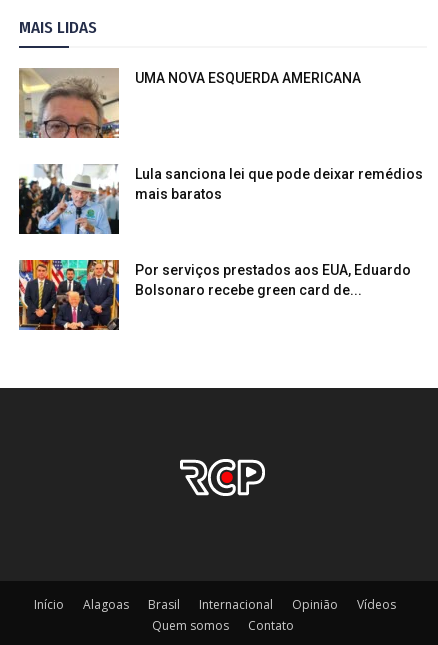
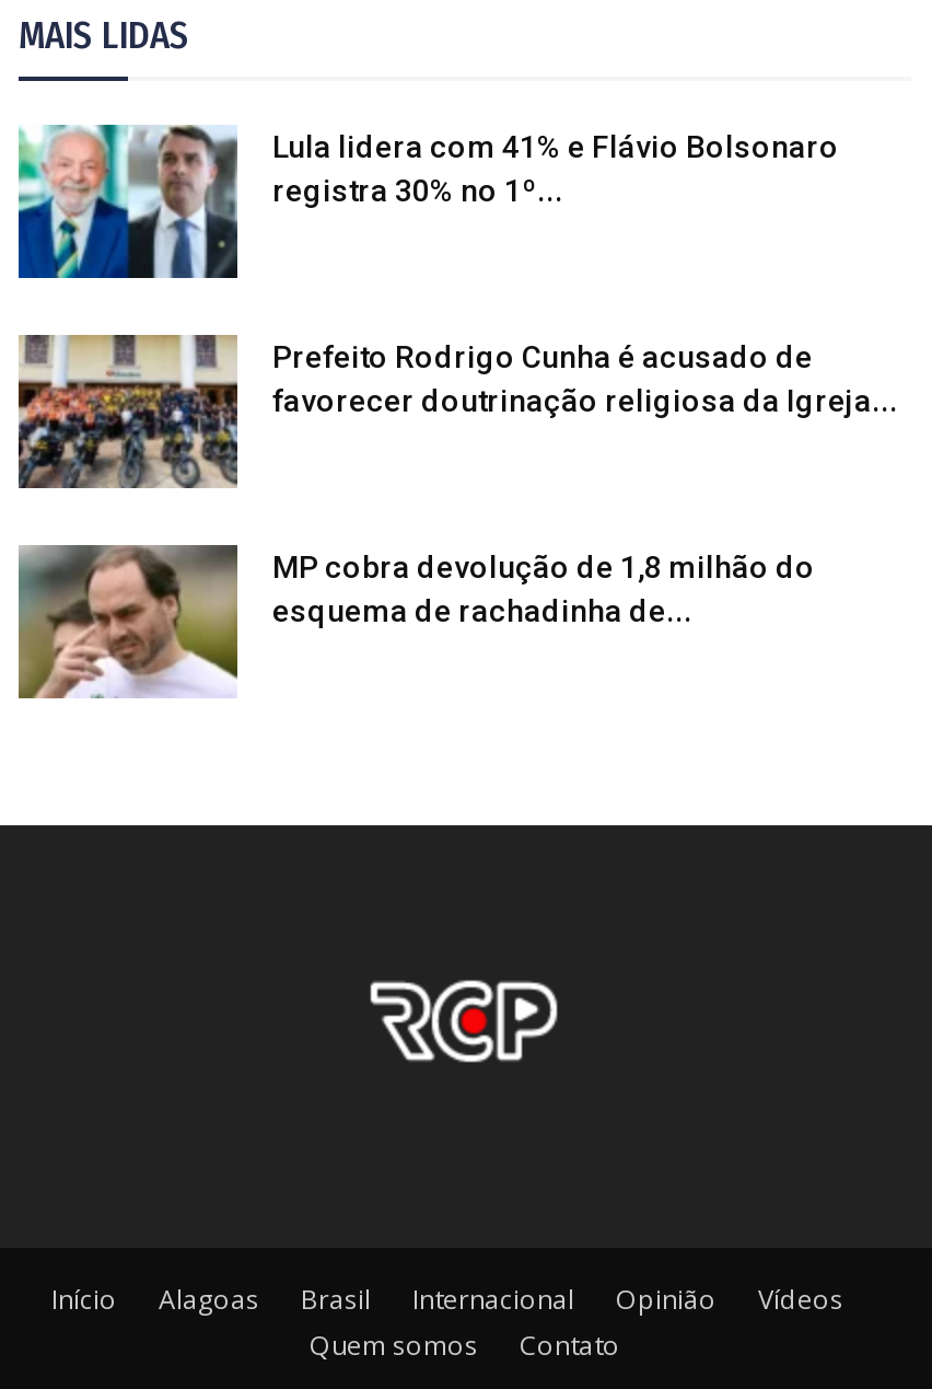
- [image]
- UMA NOVA ESQUERDA AMERICANA
+ [image]
+ Lula lidera com 41% e Flávio Bolsonaro
+ registra 30% no 1º...

- [image]
- Lula sanciona lei que pode deixar remédios
- mais baratos
+ [image]
+ Prefeito Rodrigo Cunha é acusado de
+ favorecer doutrinação religiosa da Igreja...

- [image]
- Por serviços prestados aos EUA, Eduardo
- Bolsonaro recebe green card de...
+ [image]
+ MP cobra devolução de 1,8 milhão do
+ esquema de rachadinha de...
